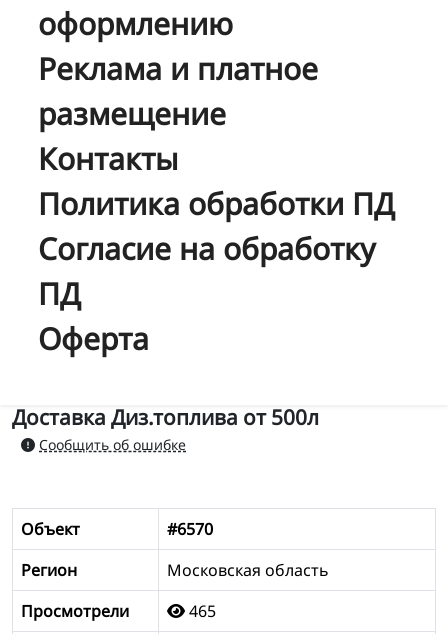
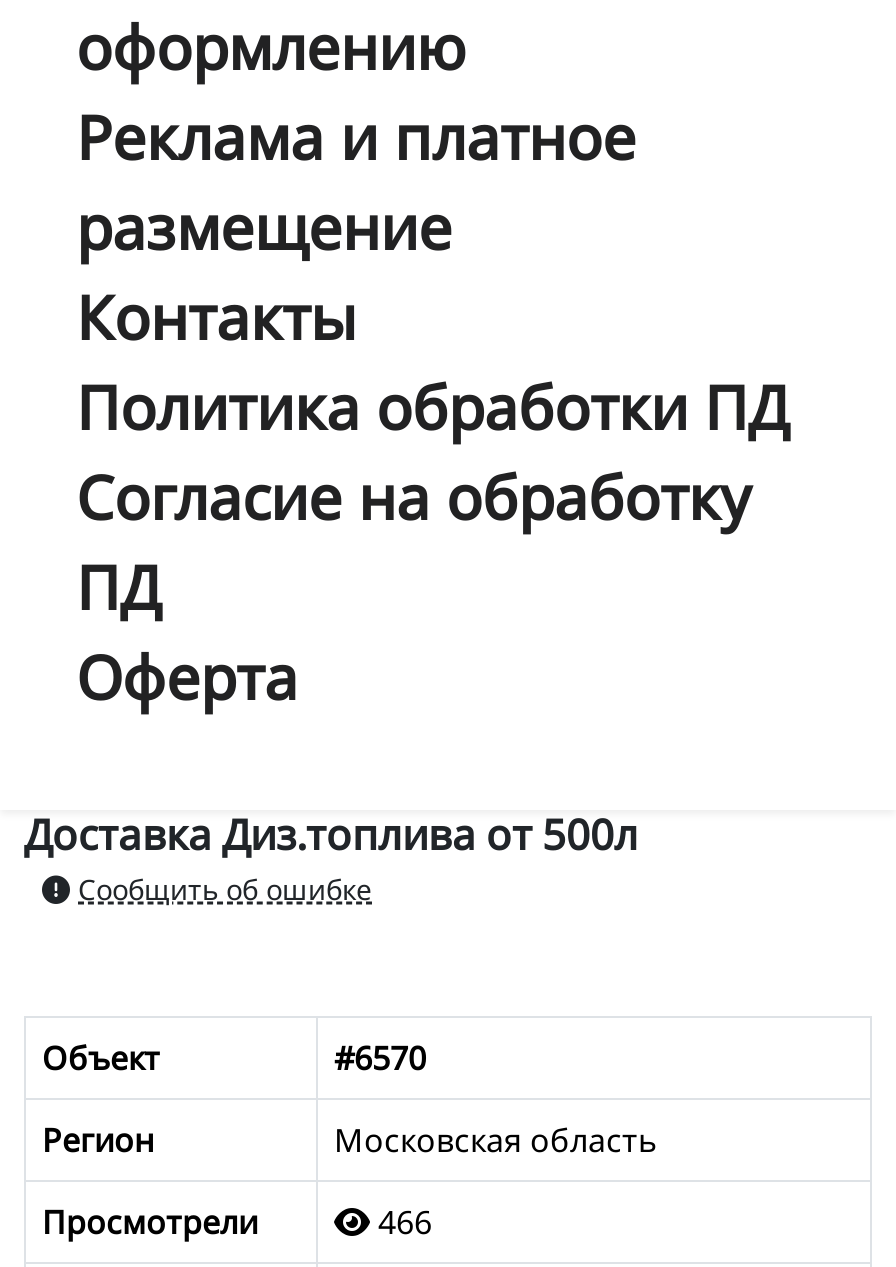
- 465
+ 466
